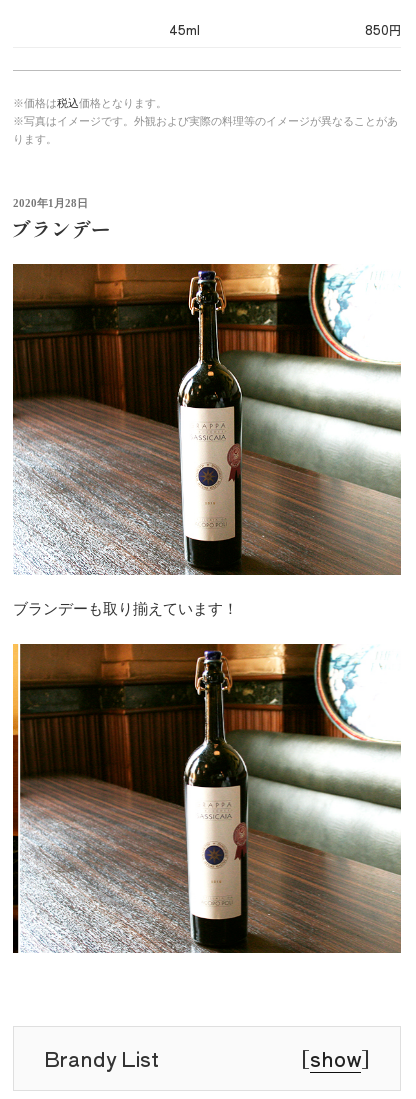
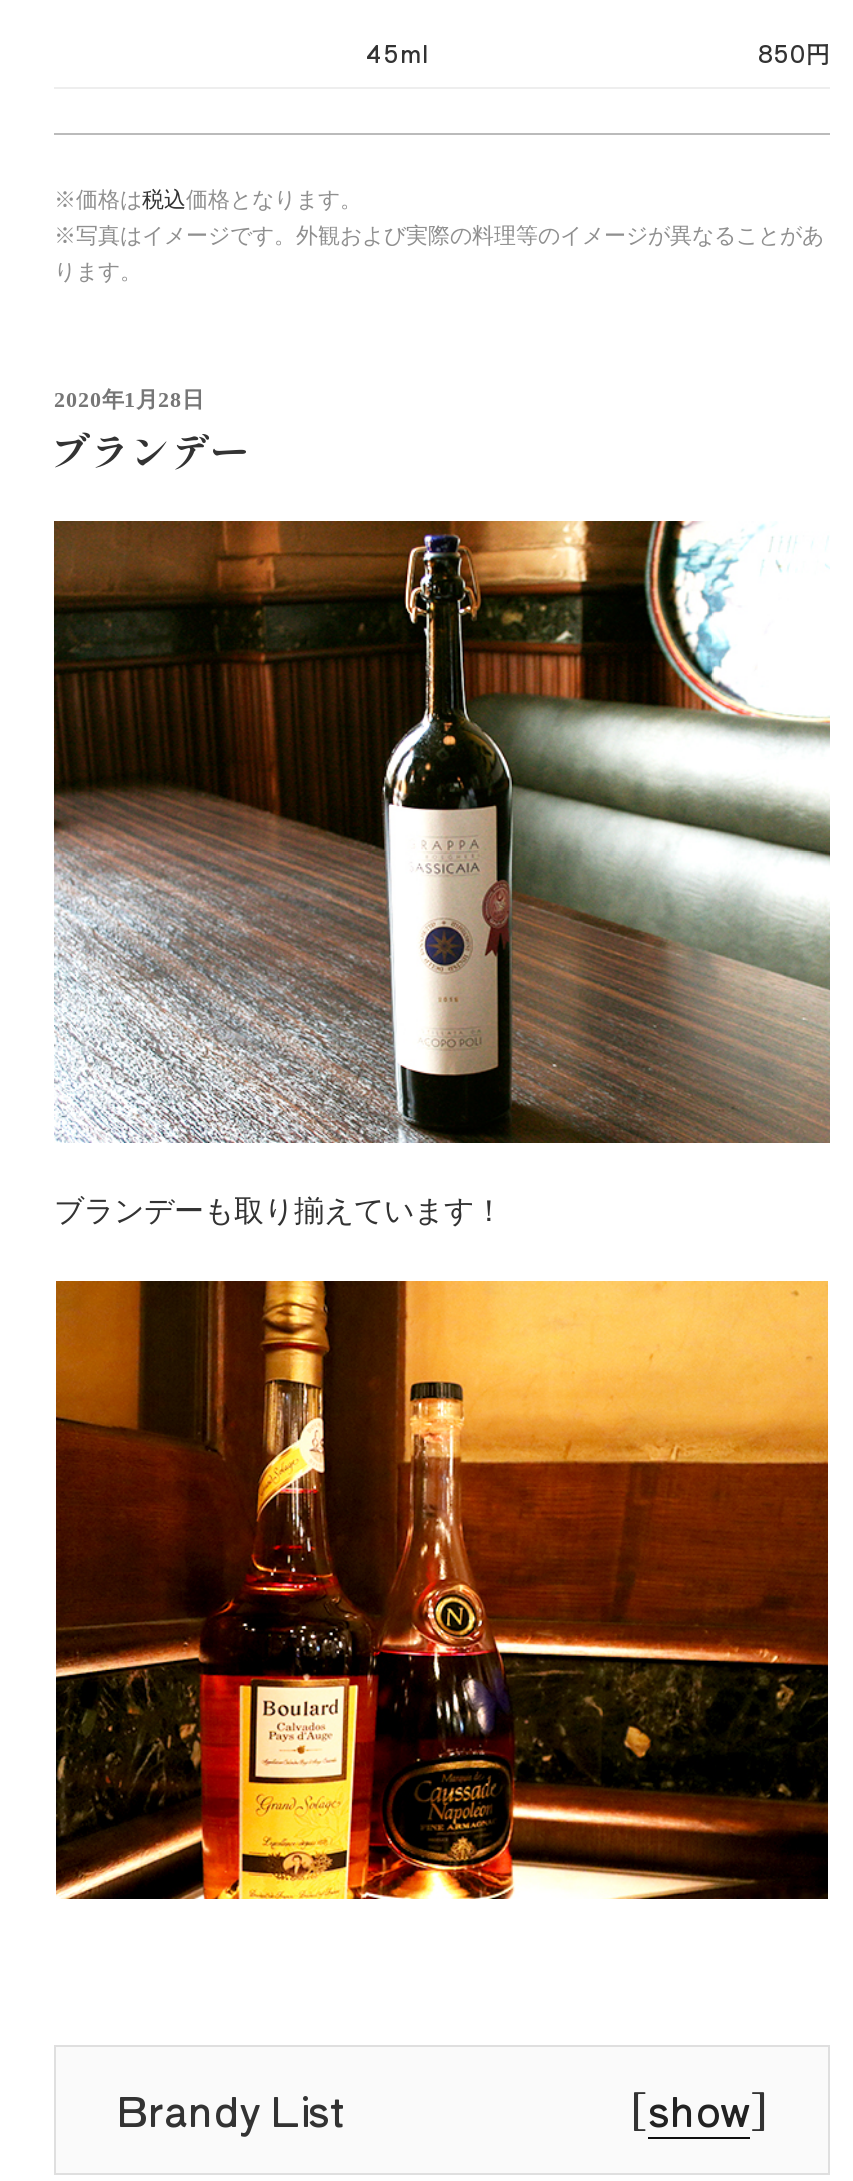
- [image]
+ [image]
